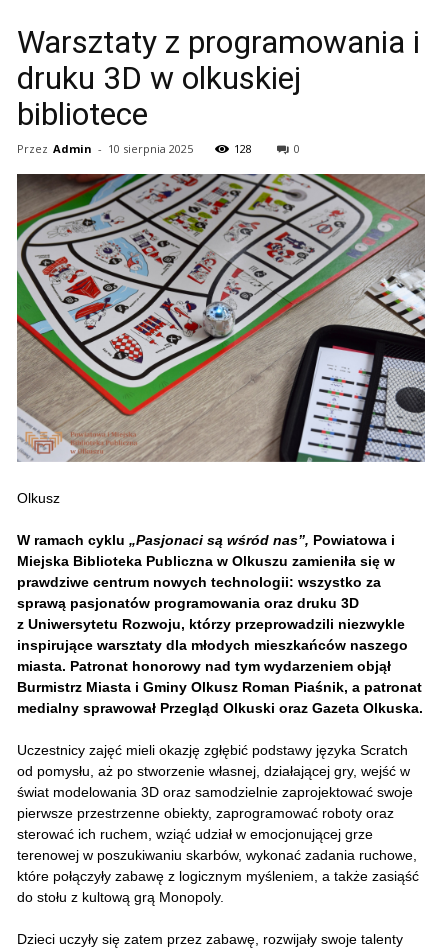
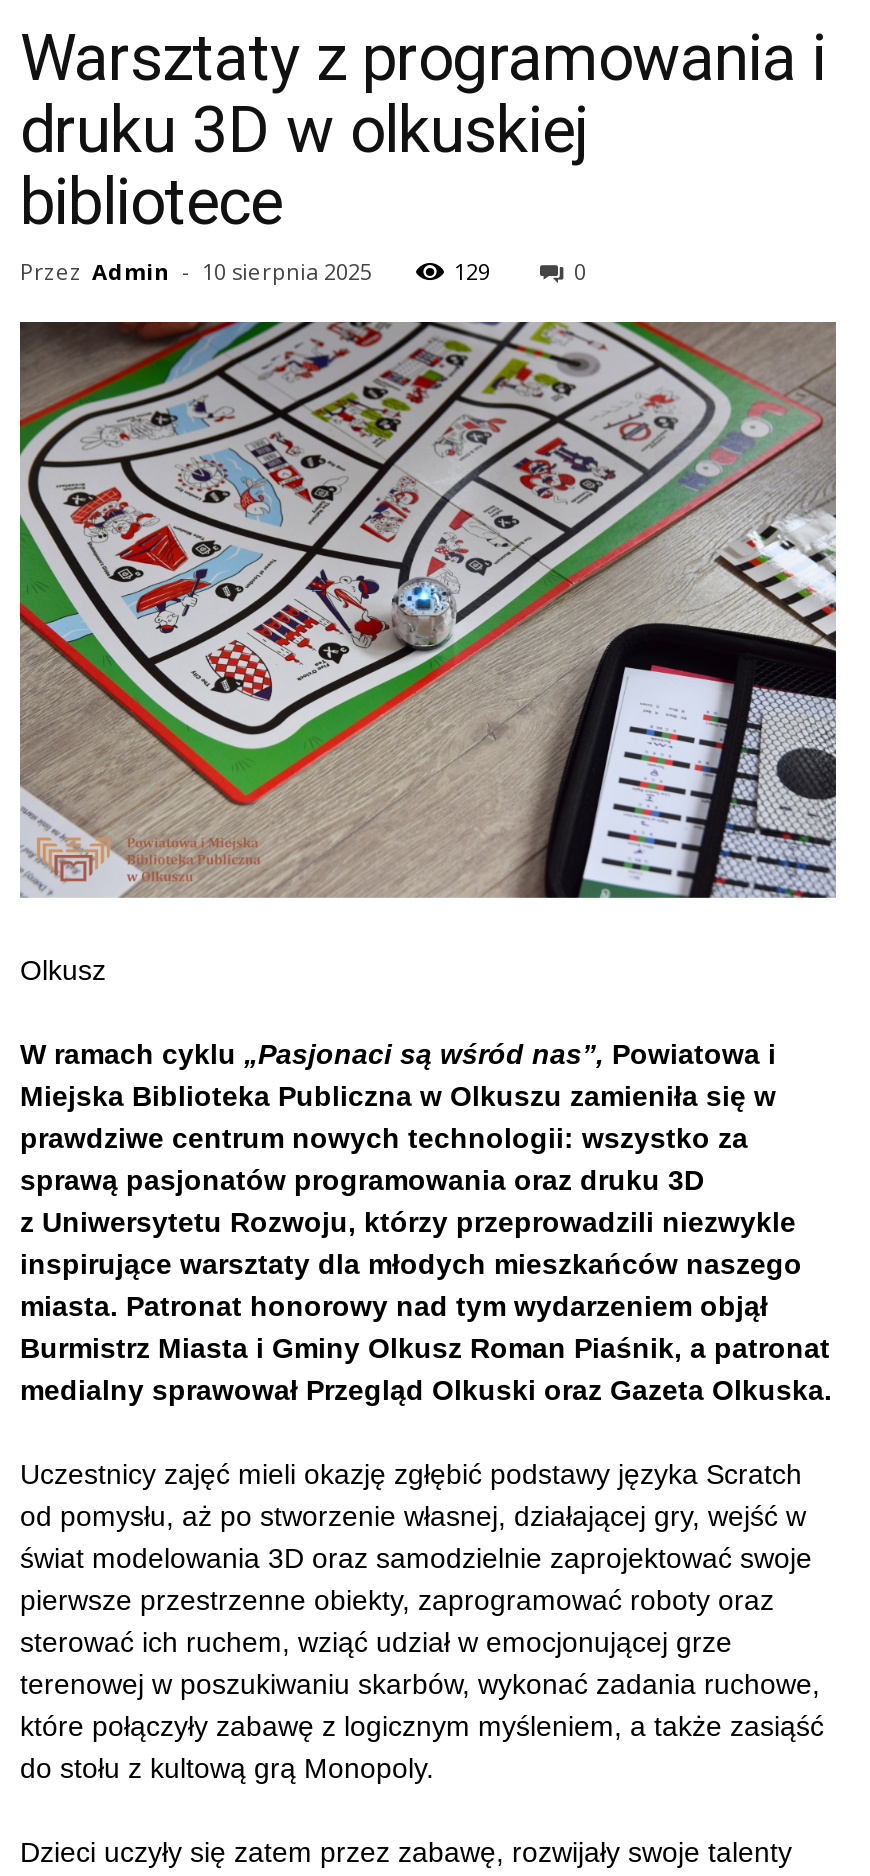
- 128
+ 129
